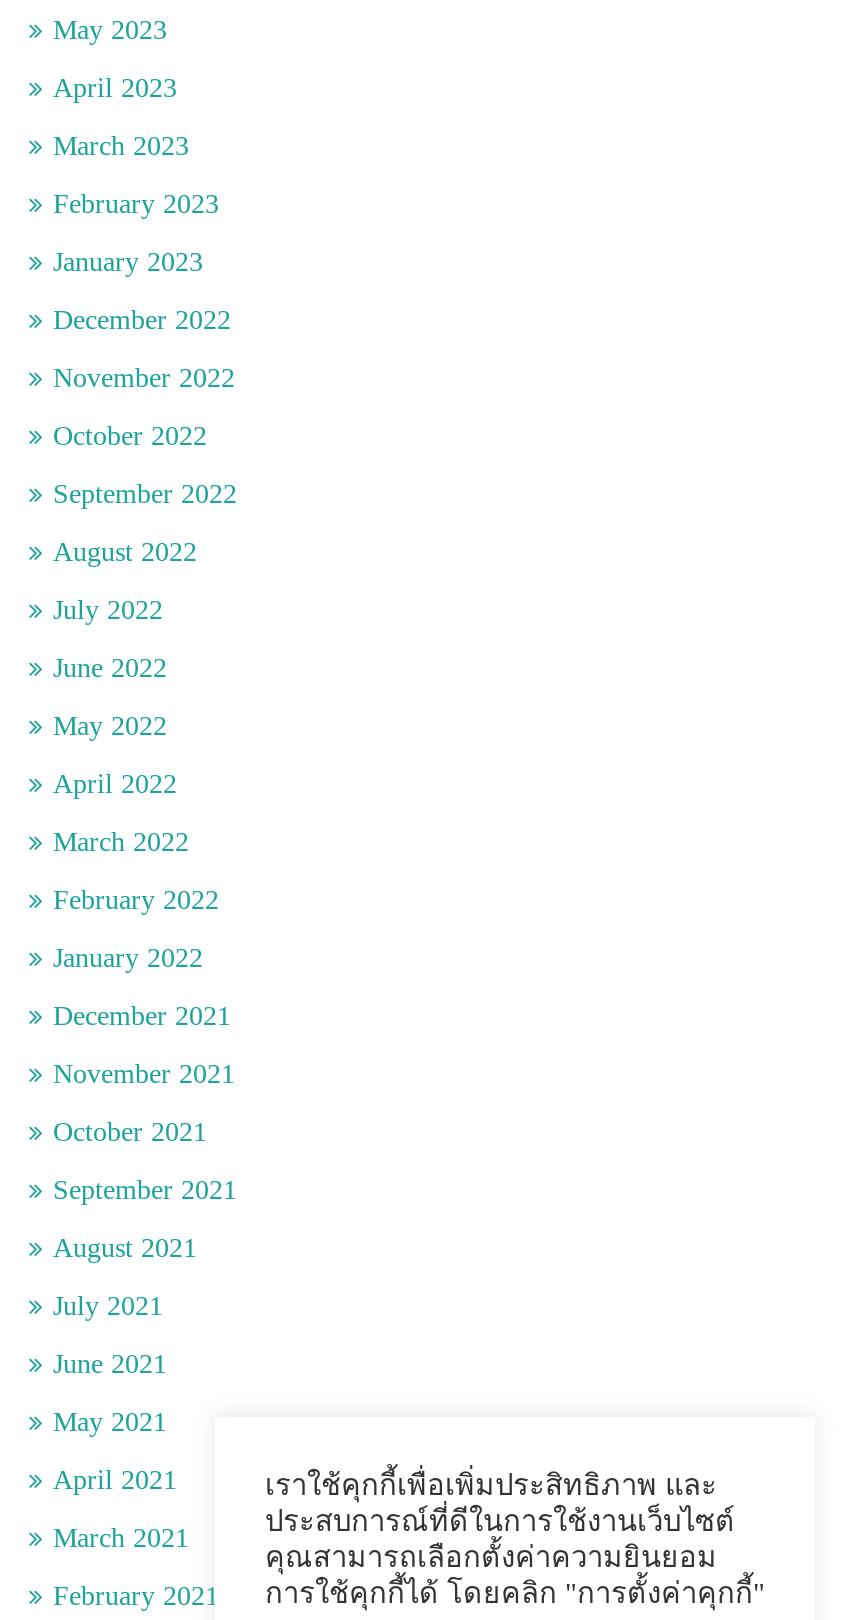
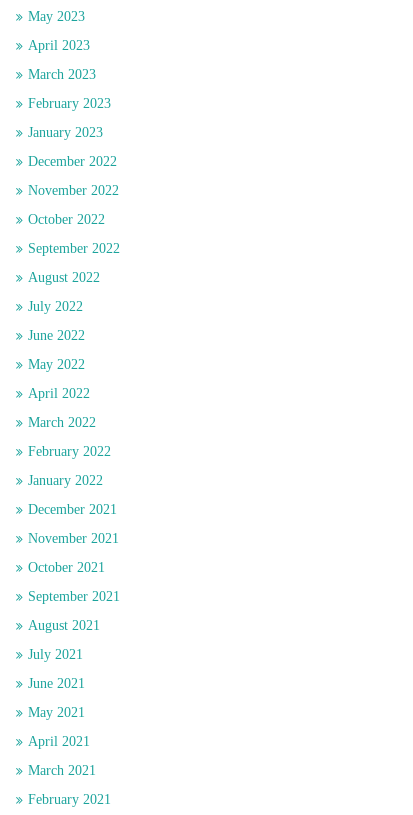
- เราใช้คุกกี้เพื่อเพิ่มประสิทธิภาพ และ
- ประสบการณ์ที่ดีในการใช้งานเว็บไซต์
- คุณสามารถเลือกตั้งค่าความยินยอม
- การใช้คุกกี้ได้ โดยคลิก "การตั้งค่าคุกกี้"
